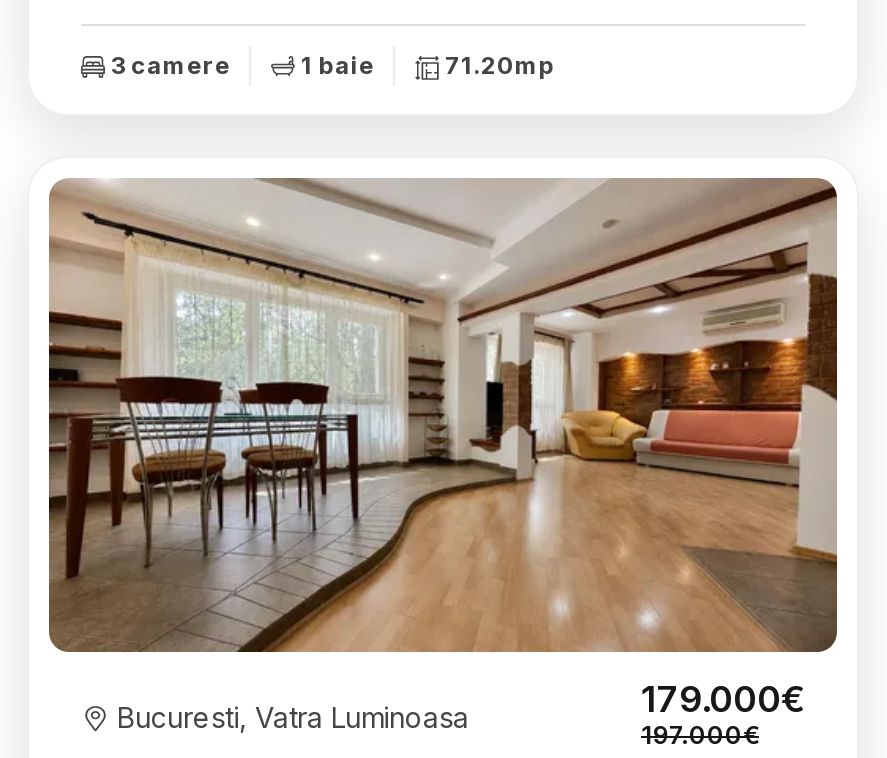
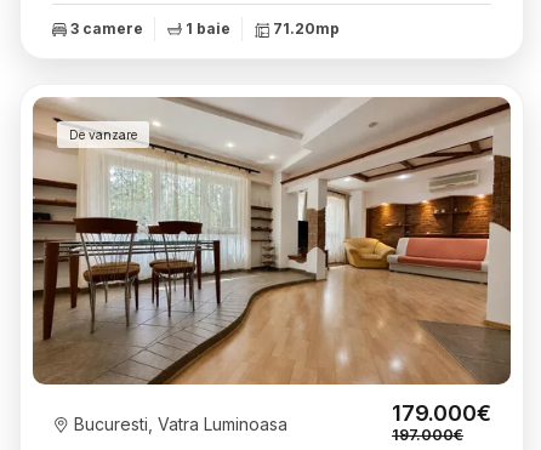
+ De vanzare
